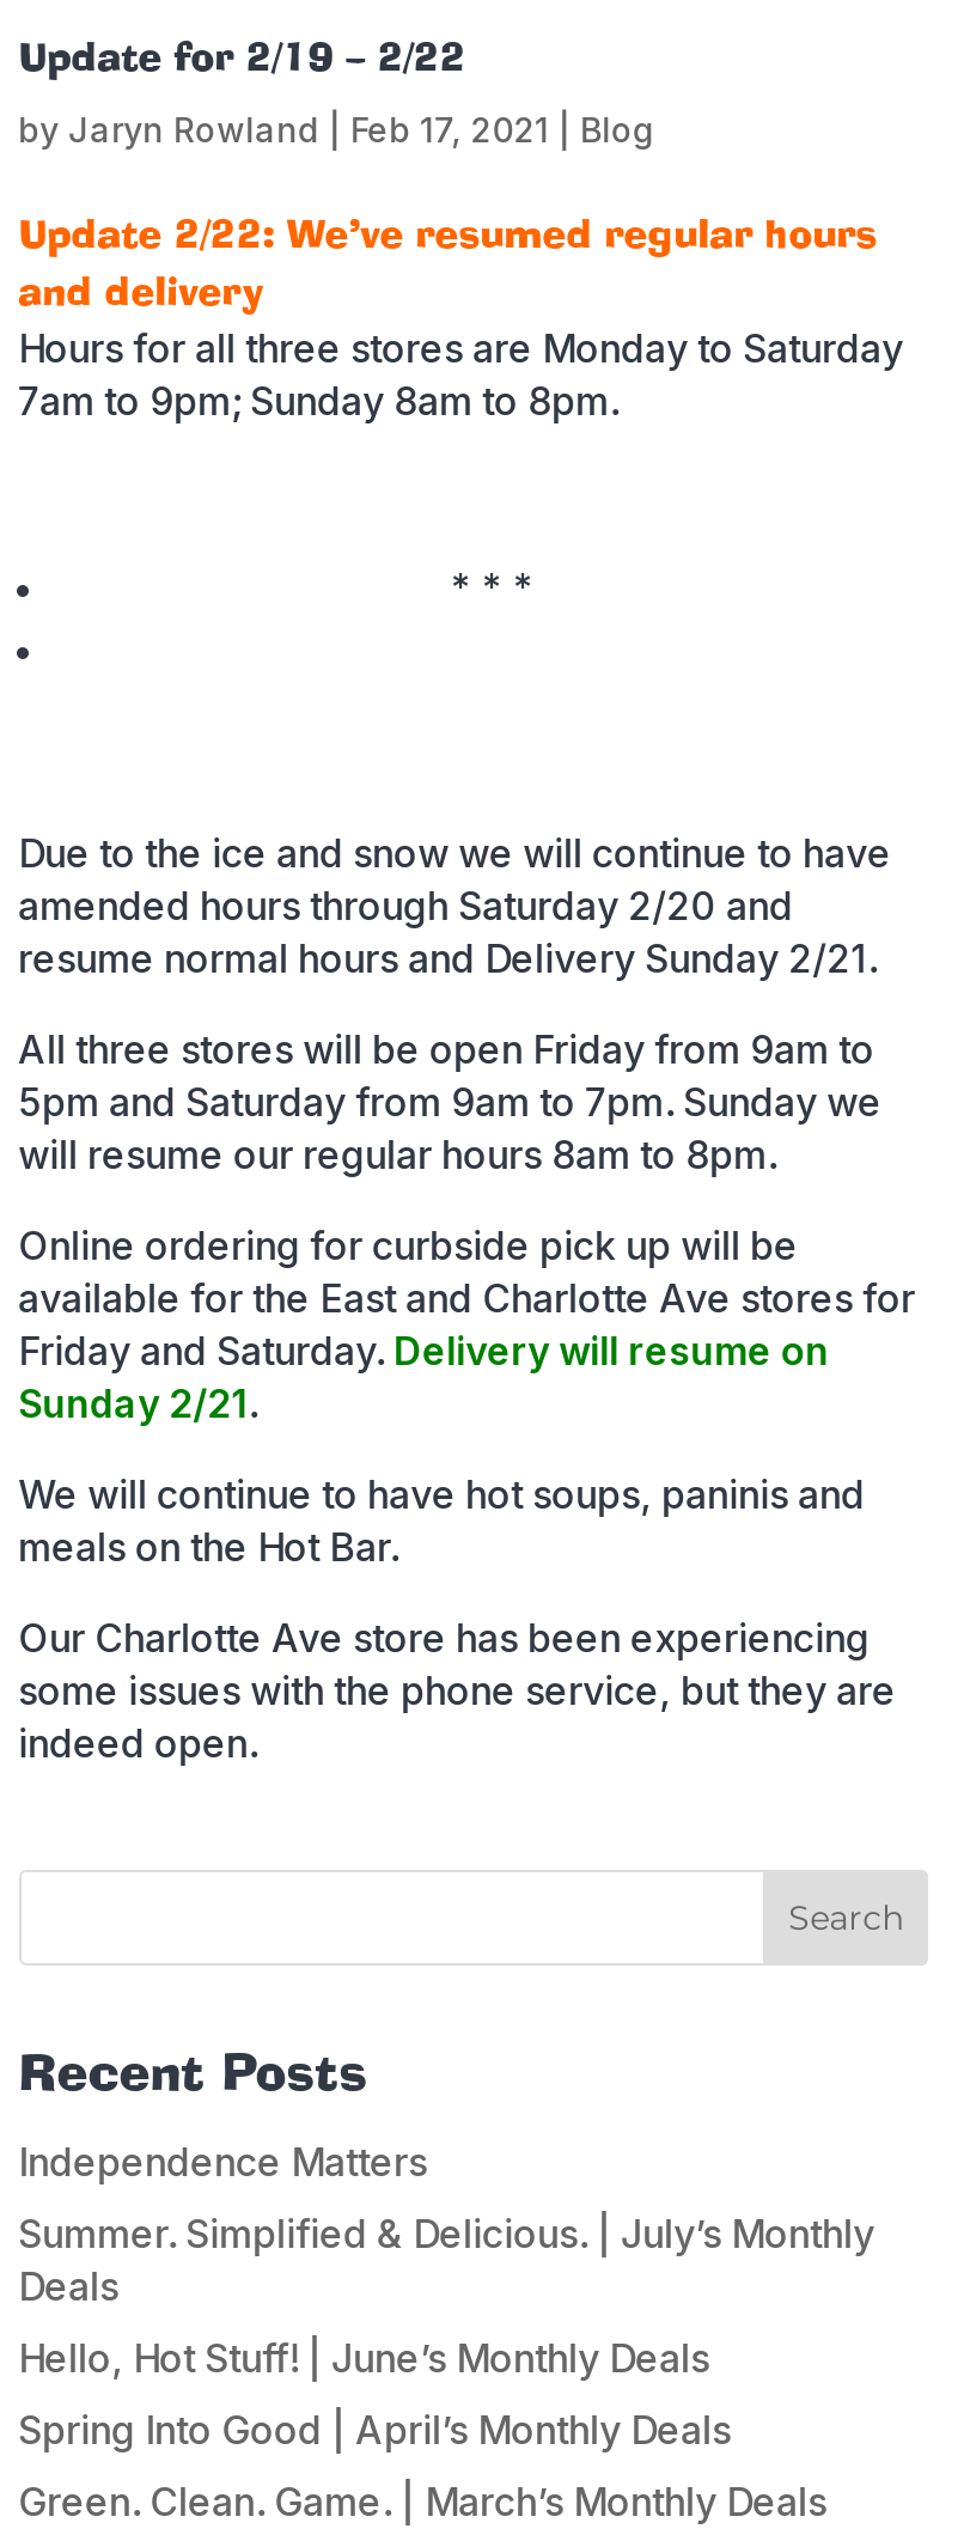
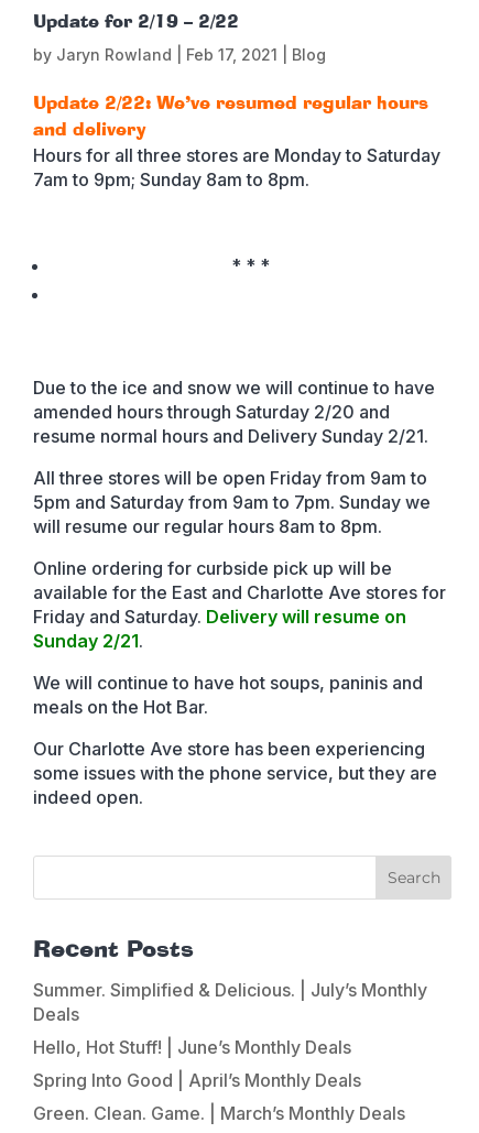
- Independence Matters
